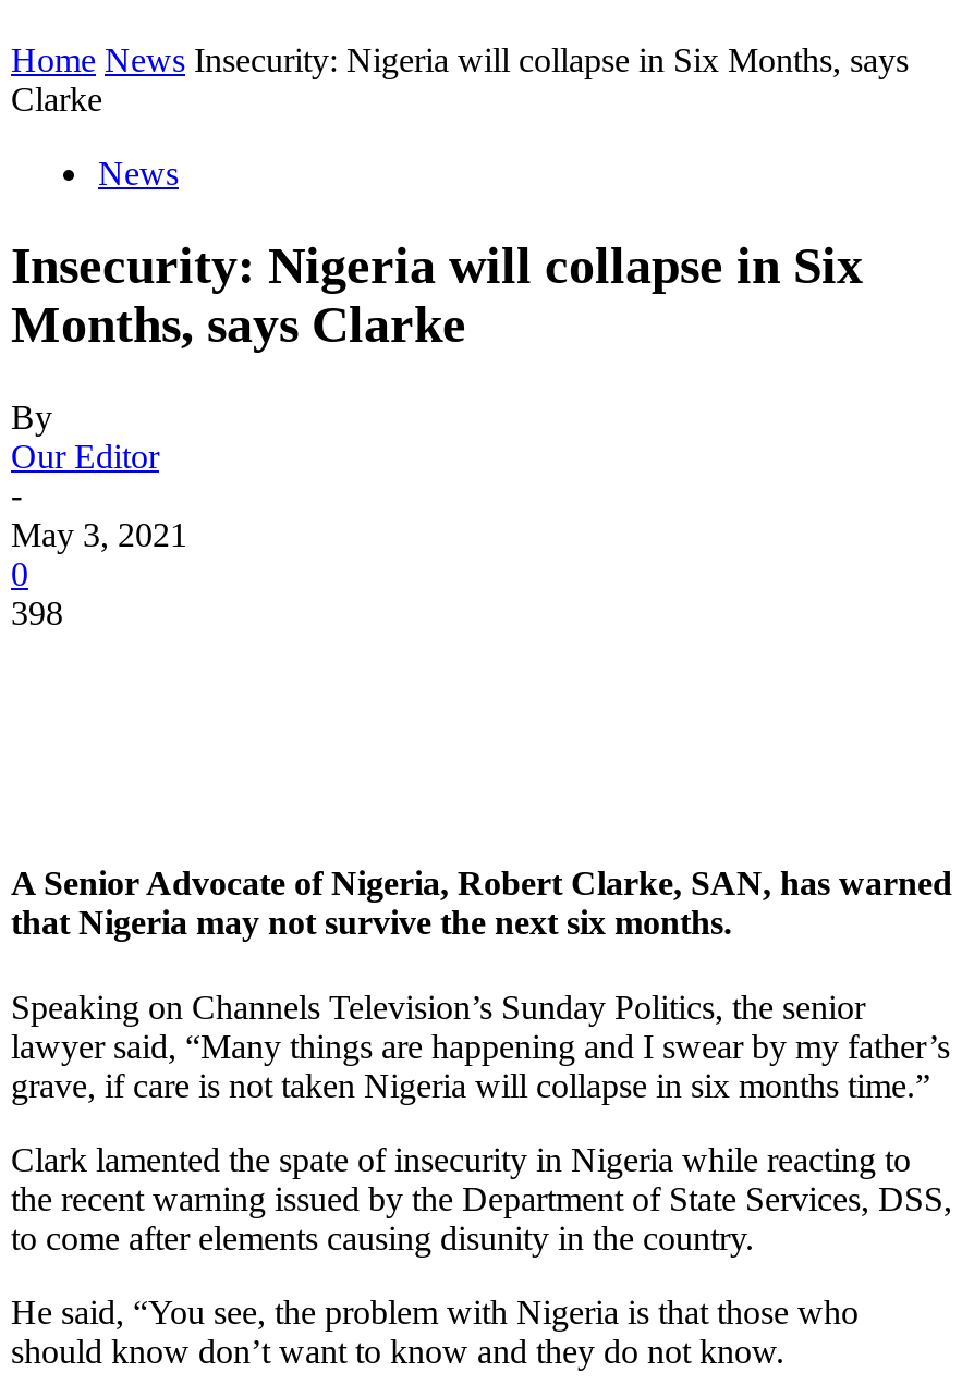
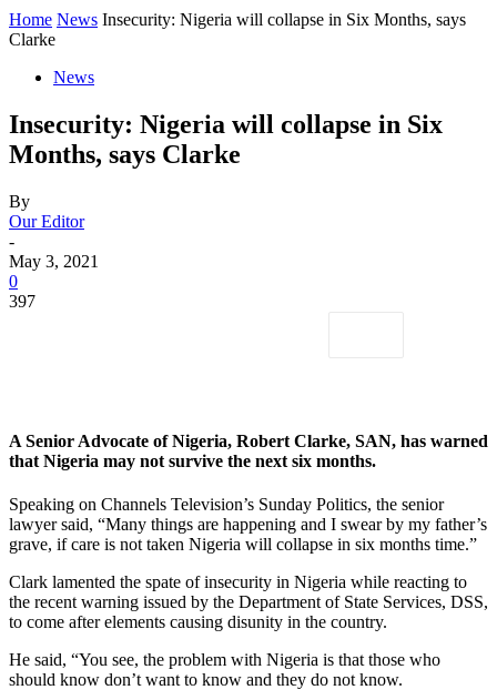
- 398
+ 397
